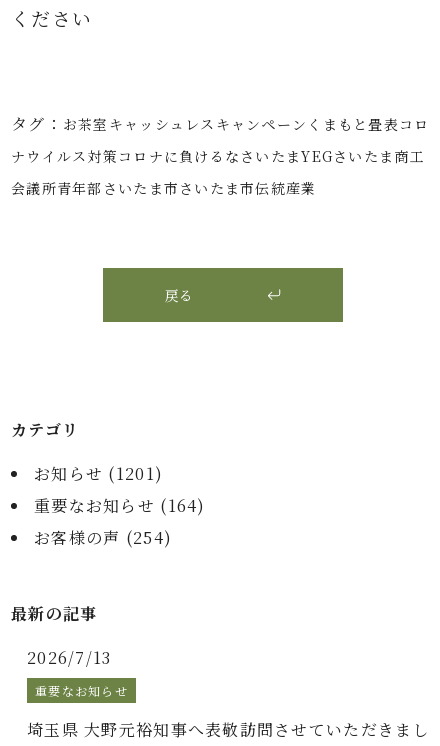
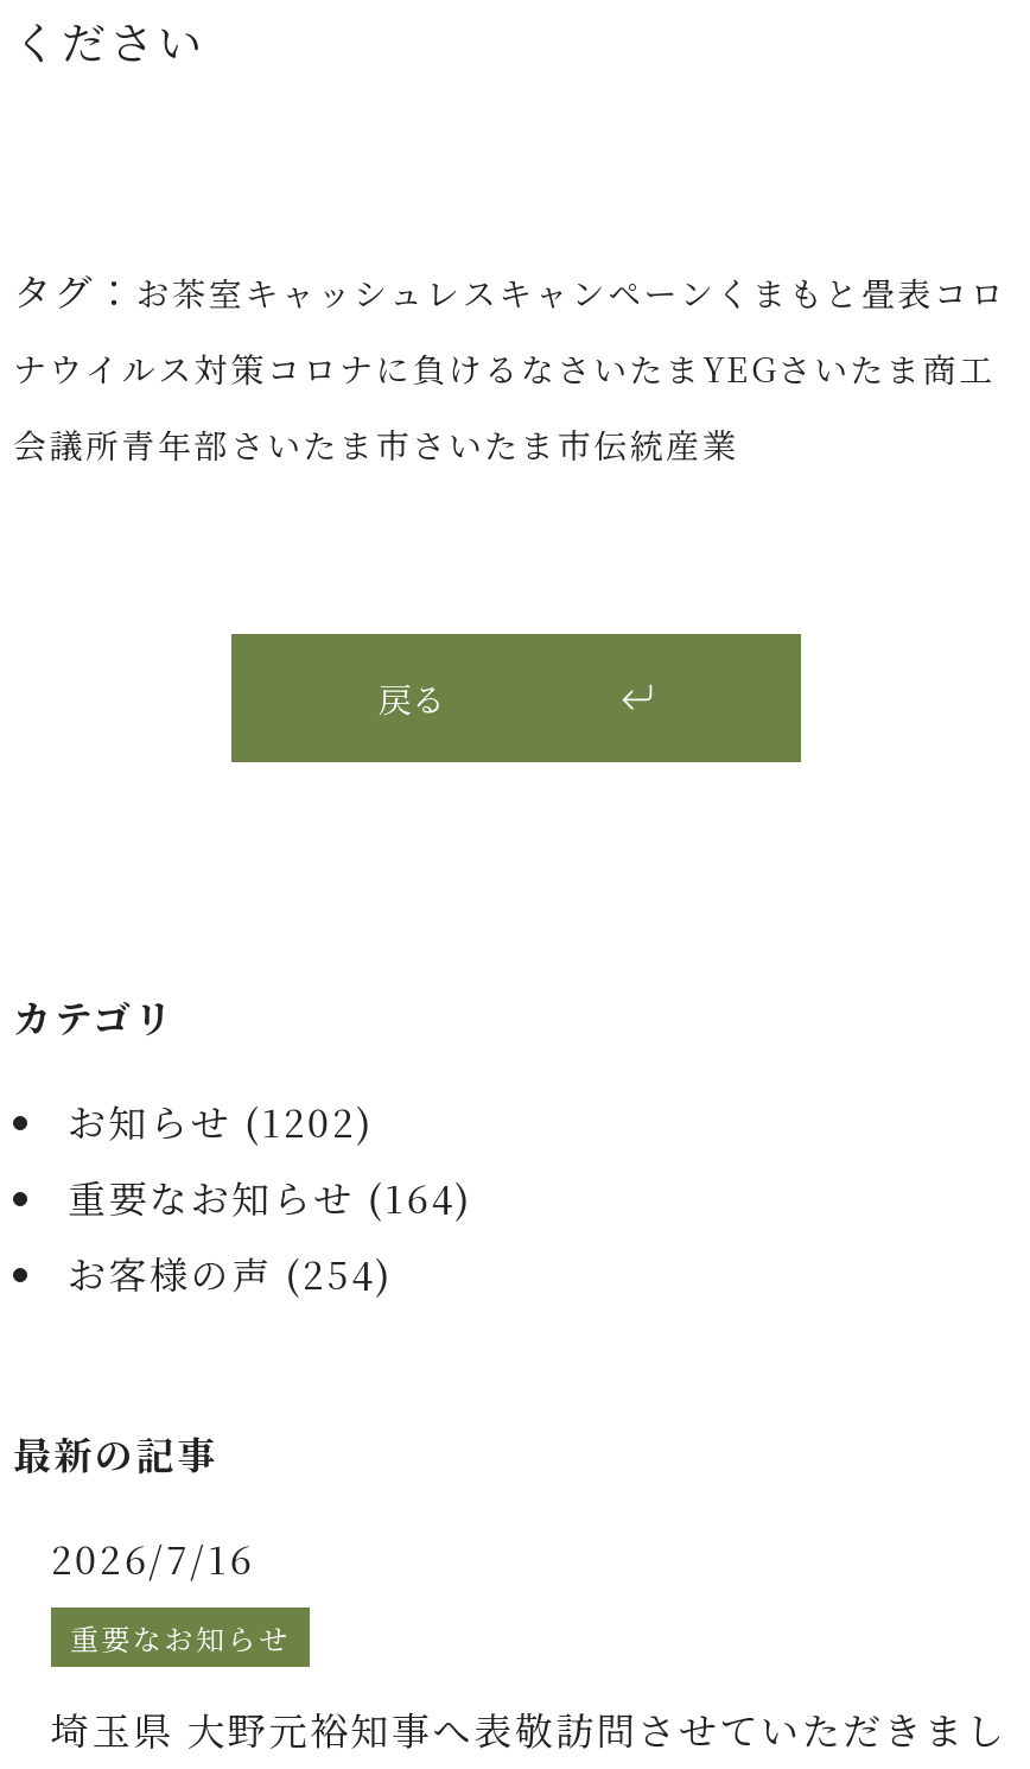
- お知らせ (1201)
+ お知らせ (1202)

- 2026/7/13
+ 2026/7/16
